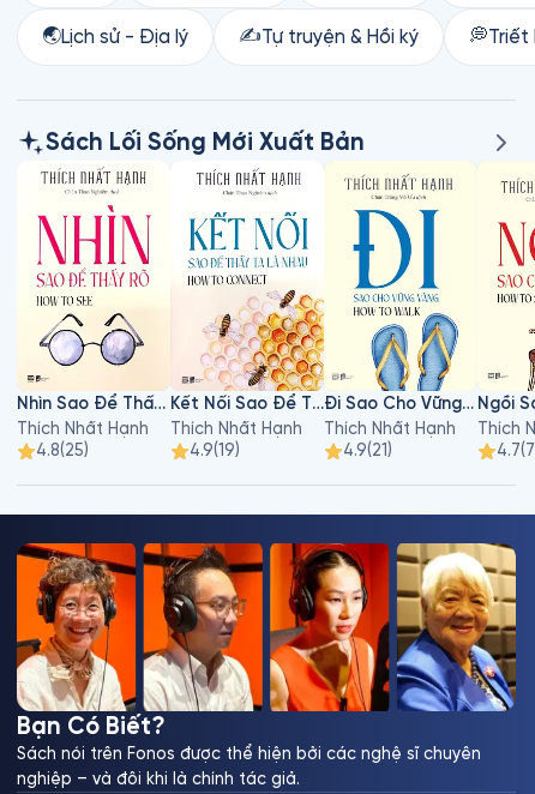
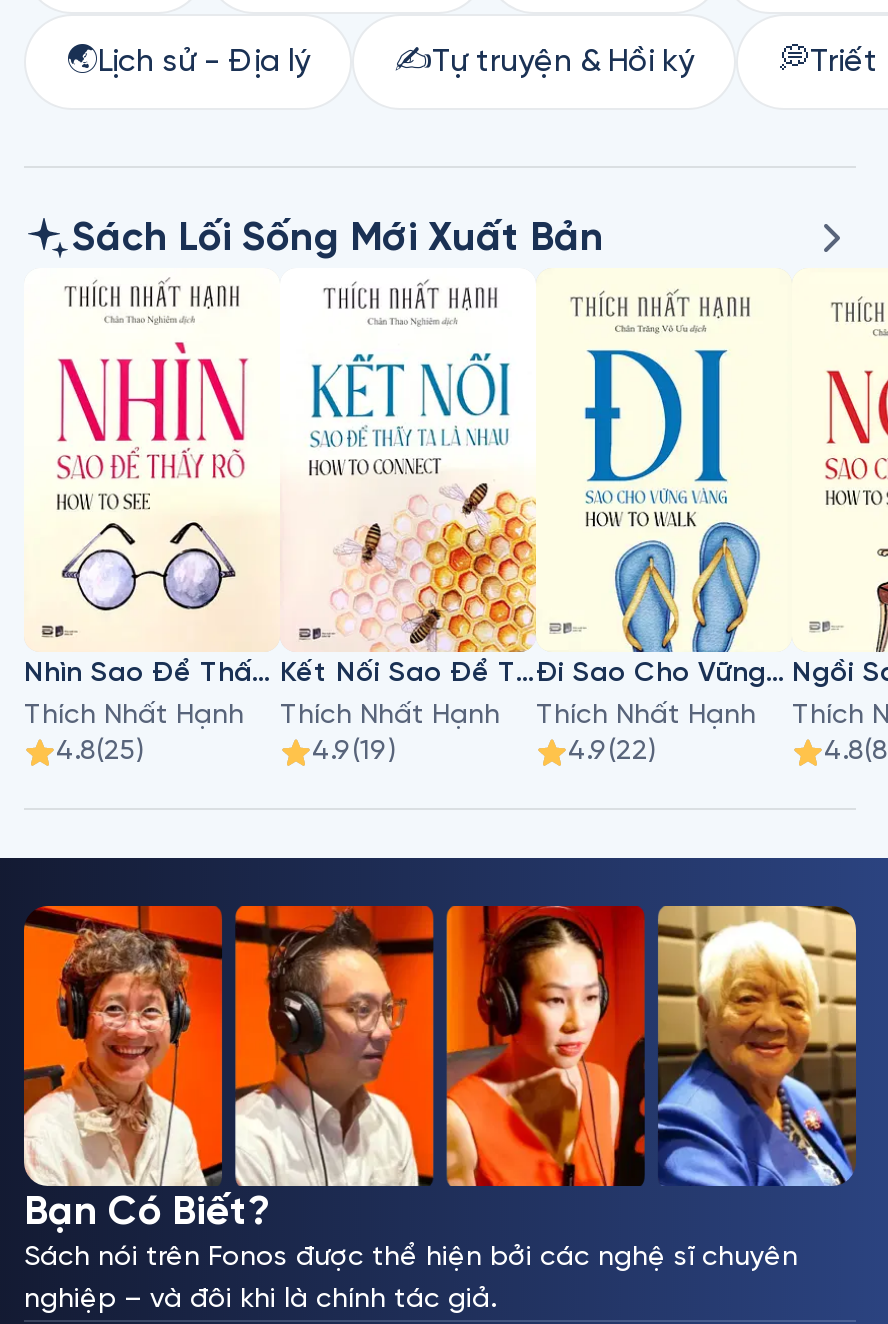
- 4.9(21)
+ 4.9(22)

- 4.7(7
+ 4.8(8
